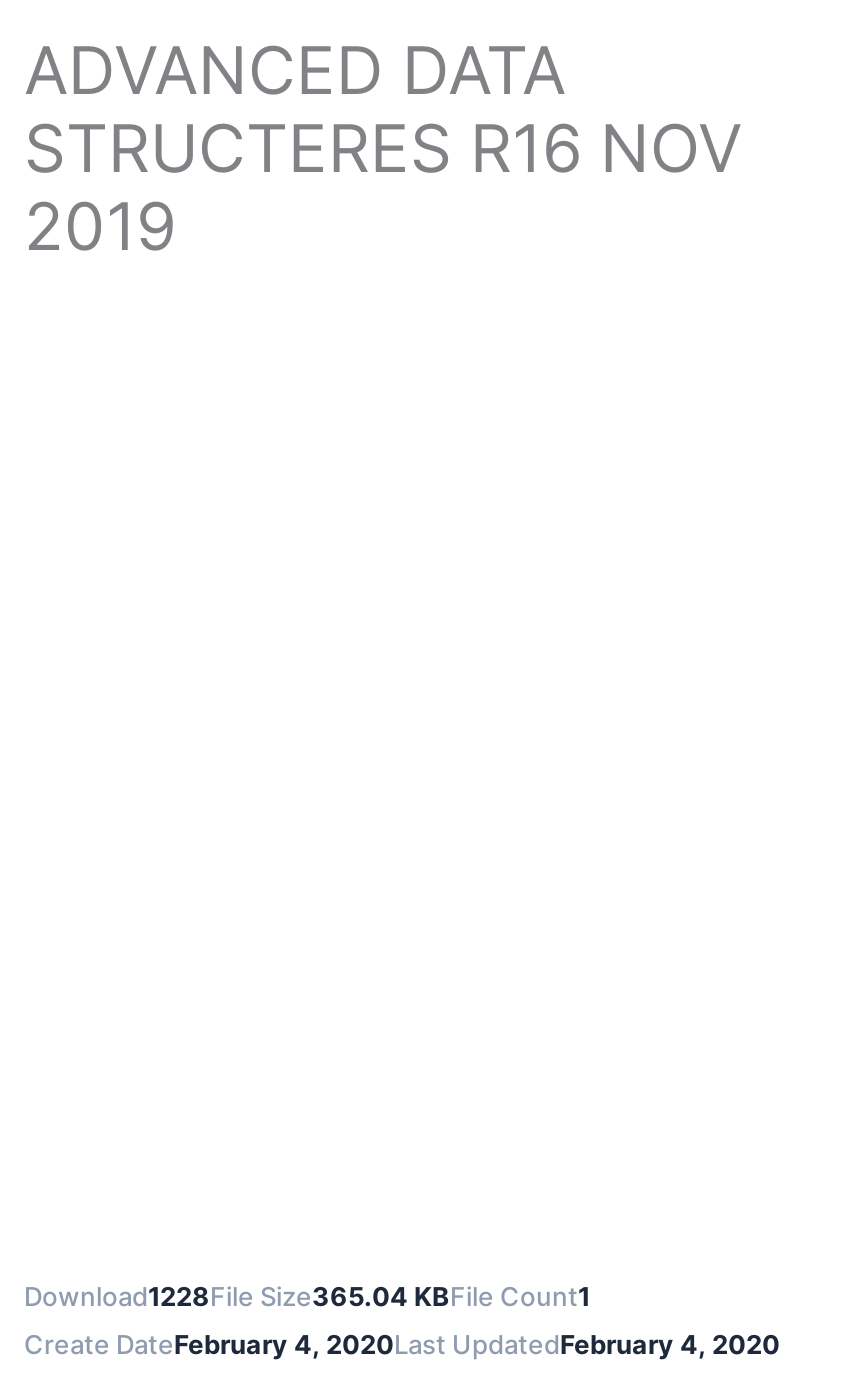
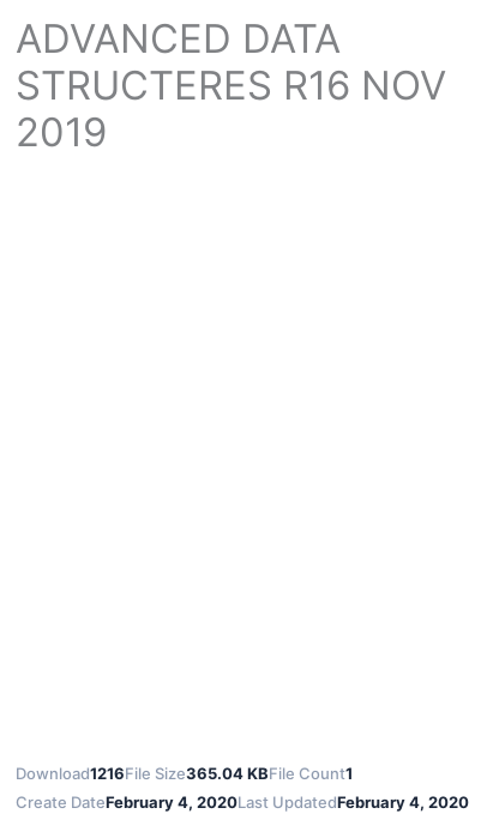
- Download1228File Size365.04 KBFile Count1
+ Download1216File Size365.04 KBFile Count1
